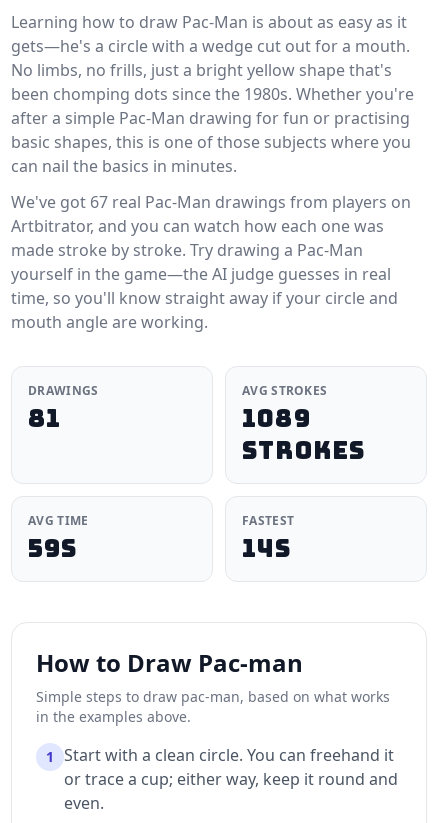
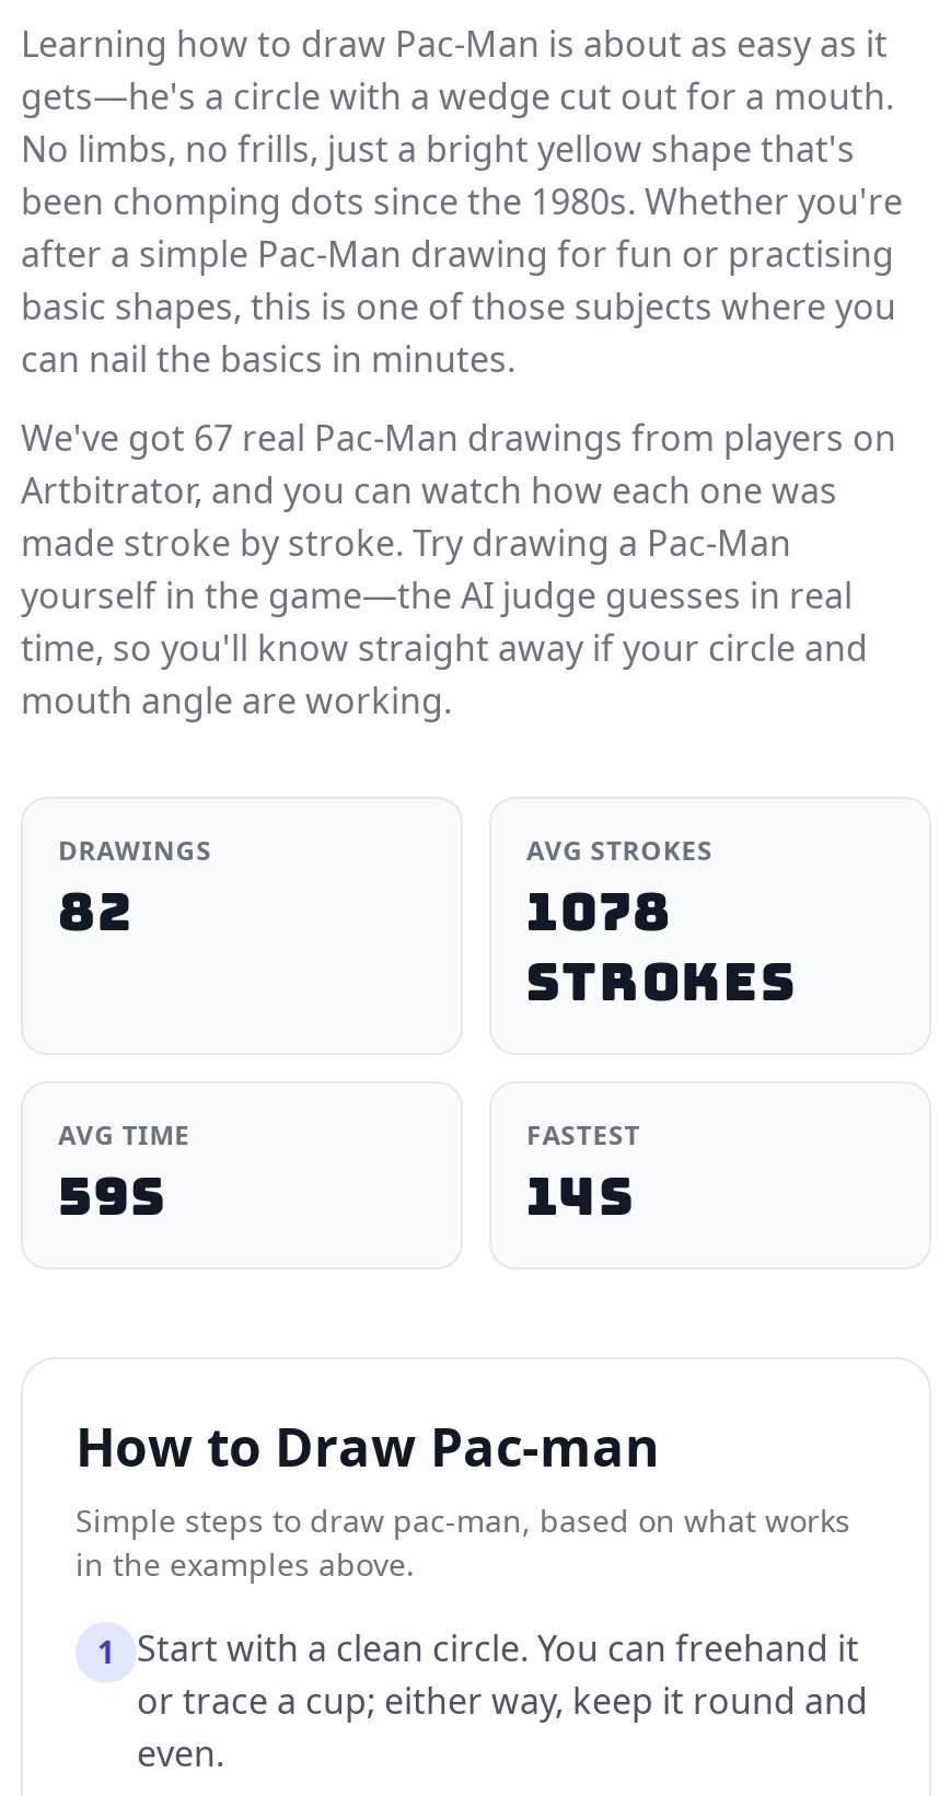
- 81
+ 82

- 1089
+ 1078
